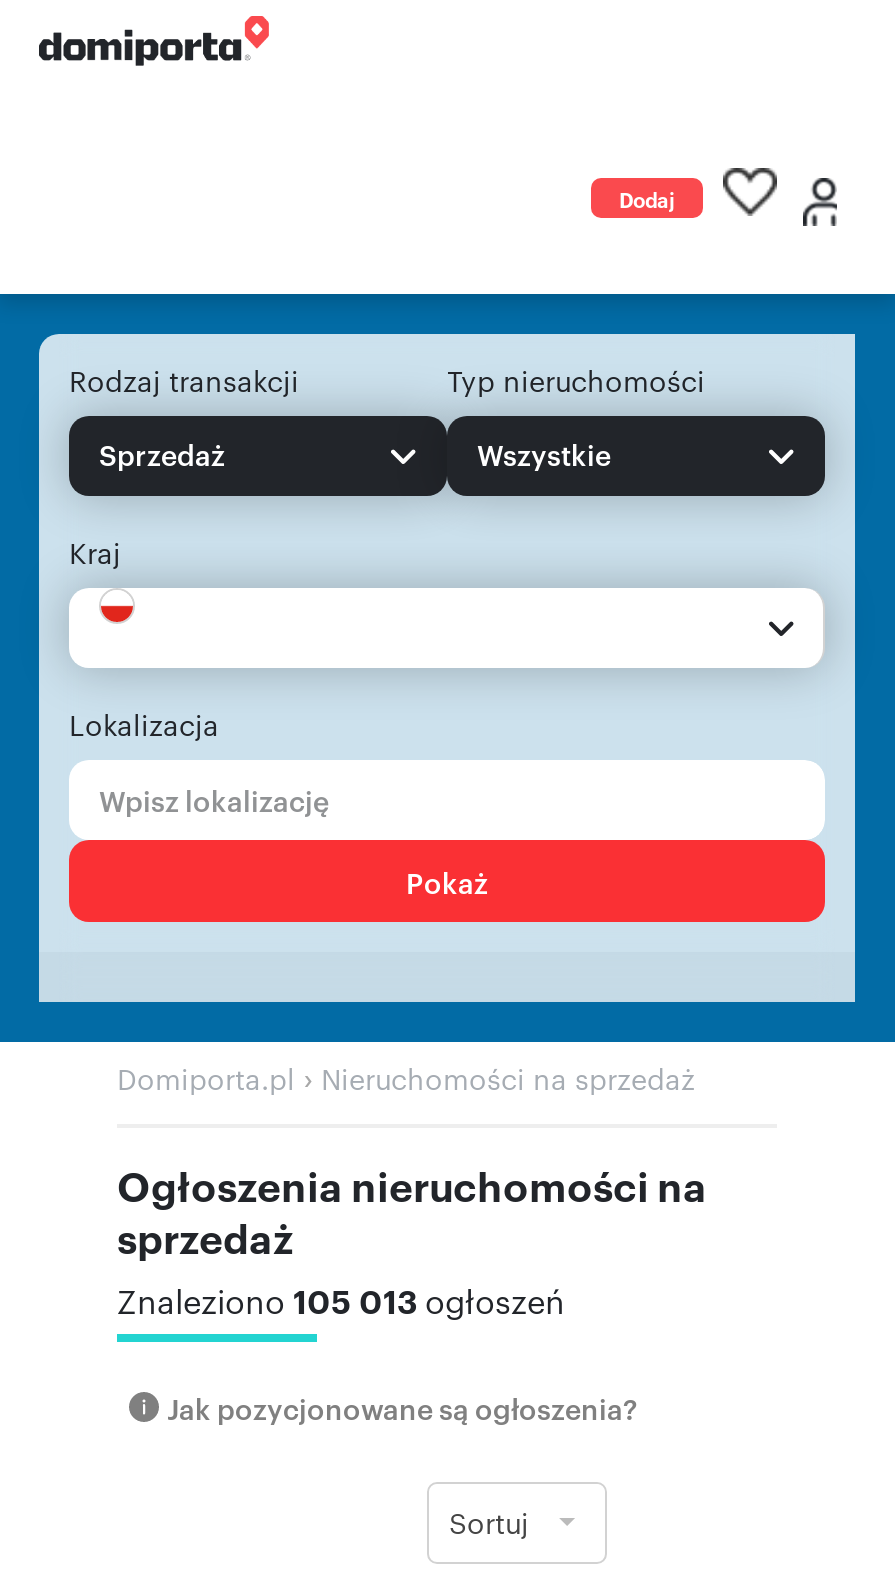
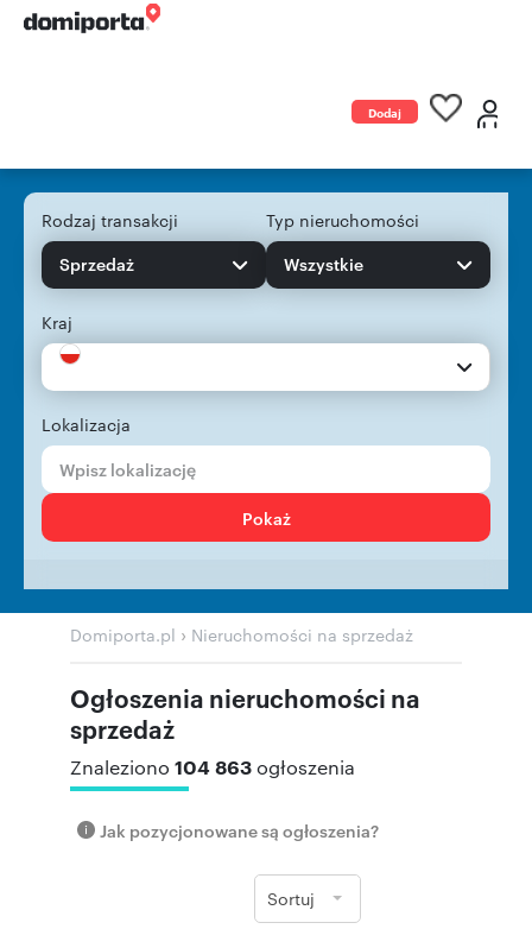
- Znaleziono 105 013 ogłoszeń
+ Znaleziono 104 863 ogłoszenia
